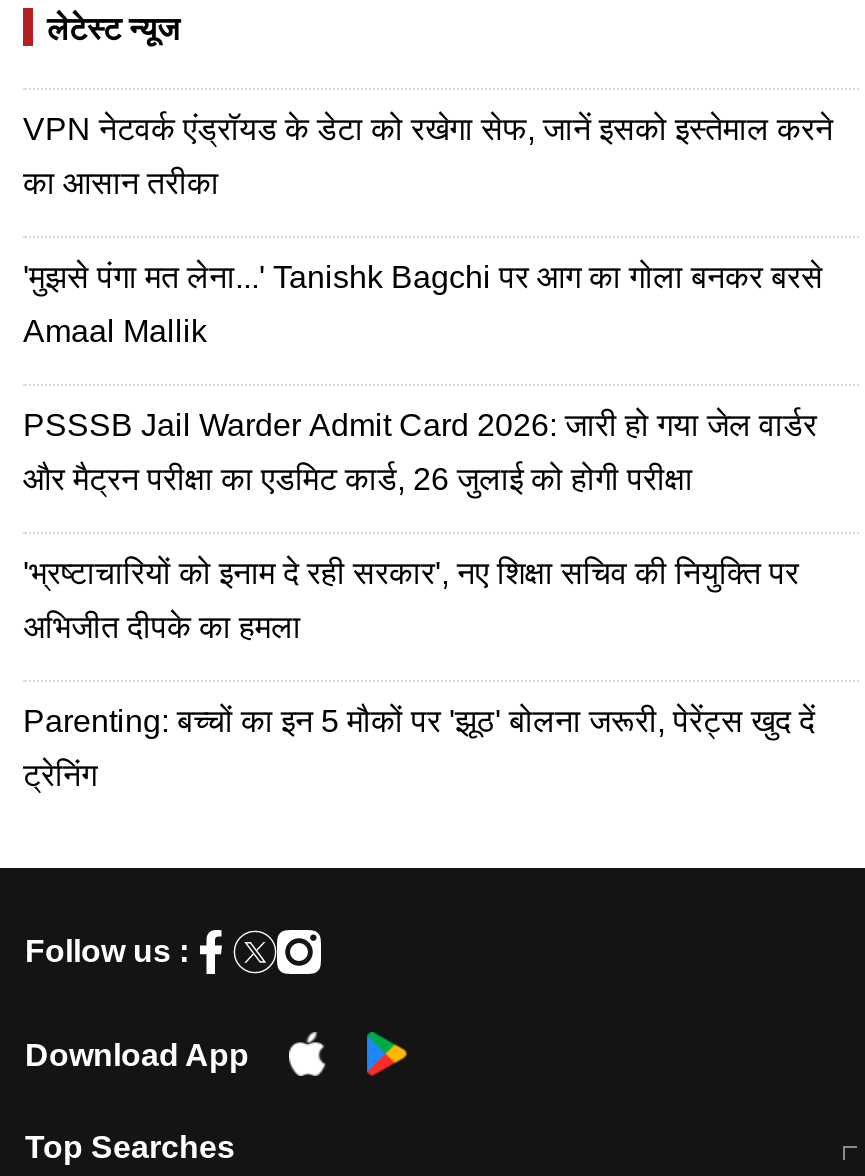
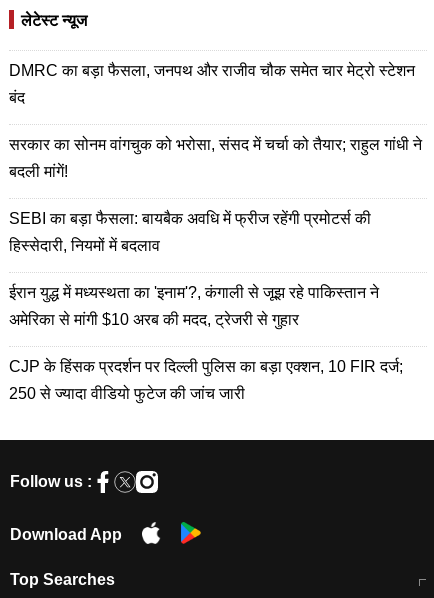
- VPN नेटवर्क एंड्रॉयड के डेटा को रखेगा सेफ, जानें इसको इस्तेमाल करने
+ DMRC का बड़ा फैसला, जनपथ और राजीव चौक समेत चार मेट्रो स्टेशन

- का आसान तरीका
+ बंद

- 'मुझसे पंगा मत लेना...' Tanishk Bagchi पर आग का गोला बनकर बरसे
+ सरकार का सोनम वांगचुक को भरोसा, संसद में चर्चा को तैयार; राहुल गांधी ने

- Amaal Mallik
+ बदली मांगें!

- PSSSB Jail Warder Admit Card 2026: जारी हो गया जेल वार्डर
+ SEBI का बड़ा फैसला: बायबैक अवधि में फ्रीज रहेंगी प्रमोटर्स की

- और मैट्रन परीक्षा का एडमिट कार्ड, 26 जुलाई को होगी परीक्षा
+ हिस्सेदारी, नियमों में बदलाव

- 'भ्रष्टाचारियों को इनाम दे रही सरकार', नए शिक्षा सचिव की नियुक्ति पर
+ ईरान युद्ध में मध्यस्थता का 'इनाम'?, कंगाली से जूझ रहे पाकिस्तान ने

- अभिजीत दीपके का हमला
+ अमेरिका से मांगी $10 अरब की मदद, ट्रेजरी से गुहार

- Parenting: बच्चों का इन 5 मौकों पर 'झूठ' बोलना जरूरी, पेरेंट्स खुद दें
+ CJP के हिंसक प्रदर्शन पर दिल्ली पुलिस का बड़ा एक्शन, 10 FIR दर्ज;

- ट्रेनिंग
+ 250 से ज्यादा वीडियो फुटेज की जांच जारी
